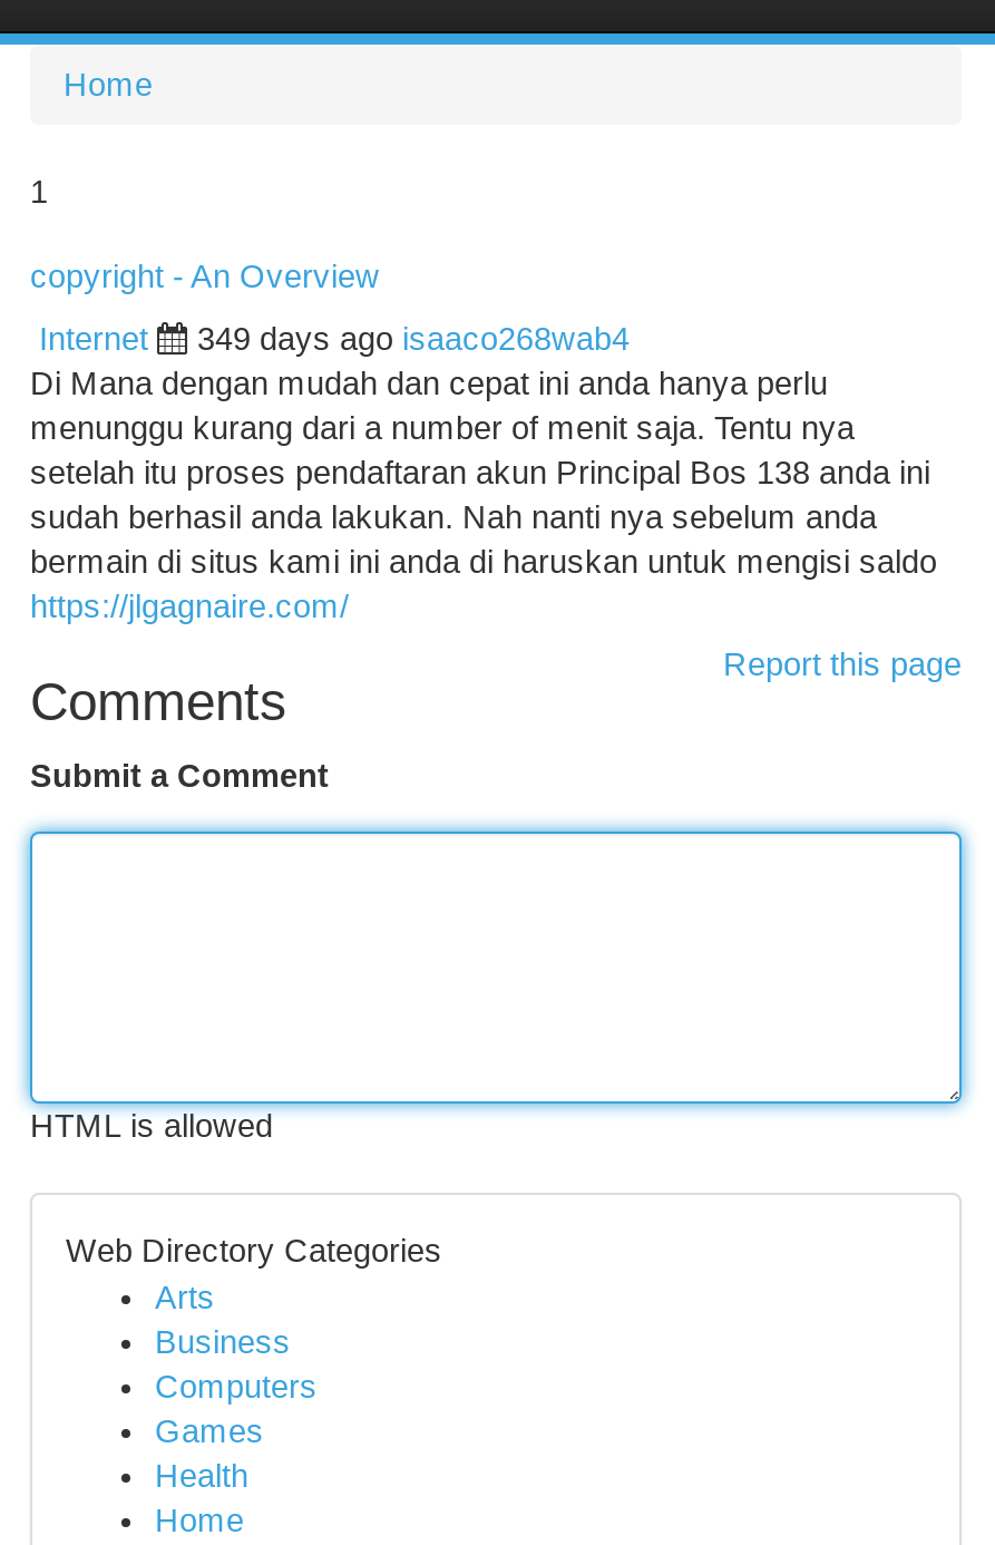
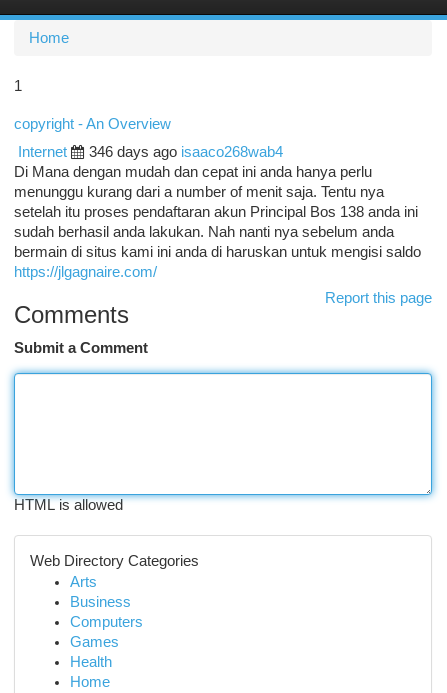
- 349 days ago isaaco268wab4
+ 346 days ago isaaco268wab4
